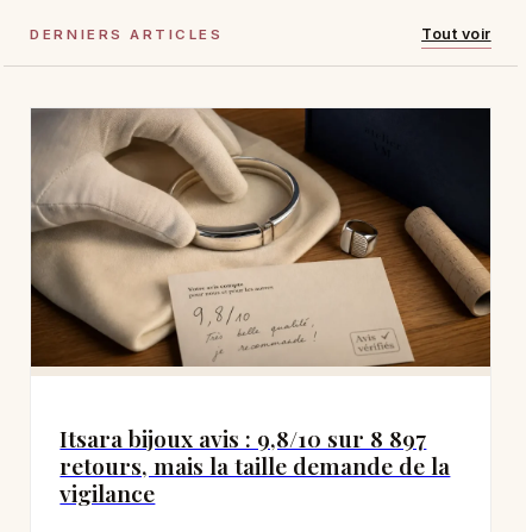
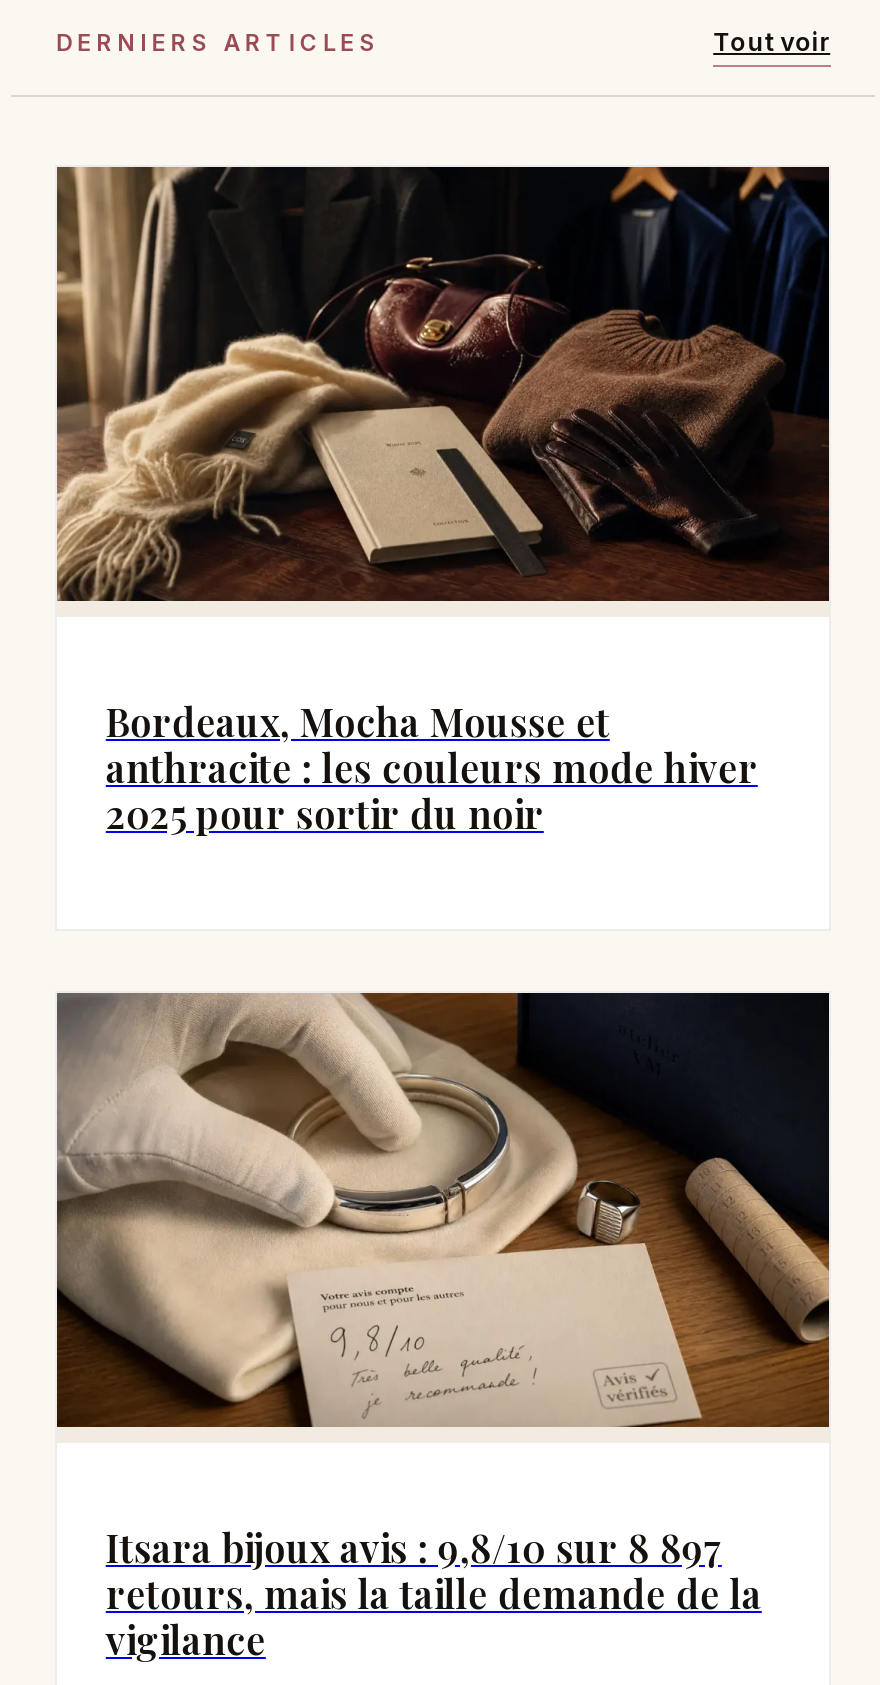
+ [image]

+ Bordeaux, Mocha Mousse et
+ anthracite : les couleurs mode hiver
+ 2025 pour sortir du noir
